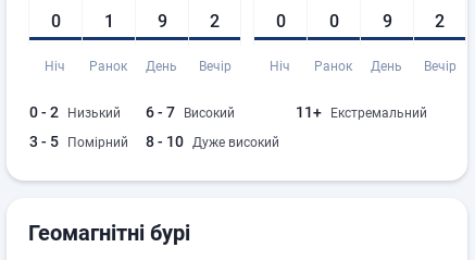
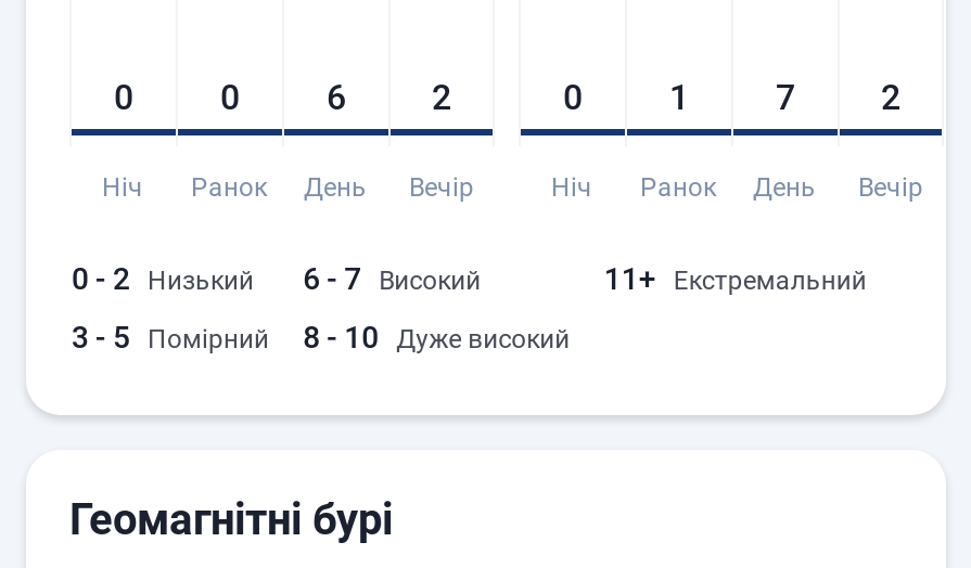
- 1
+ 0

- 9
+ 6

- 0
+ 1

- 9
+ 7
